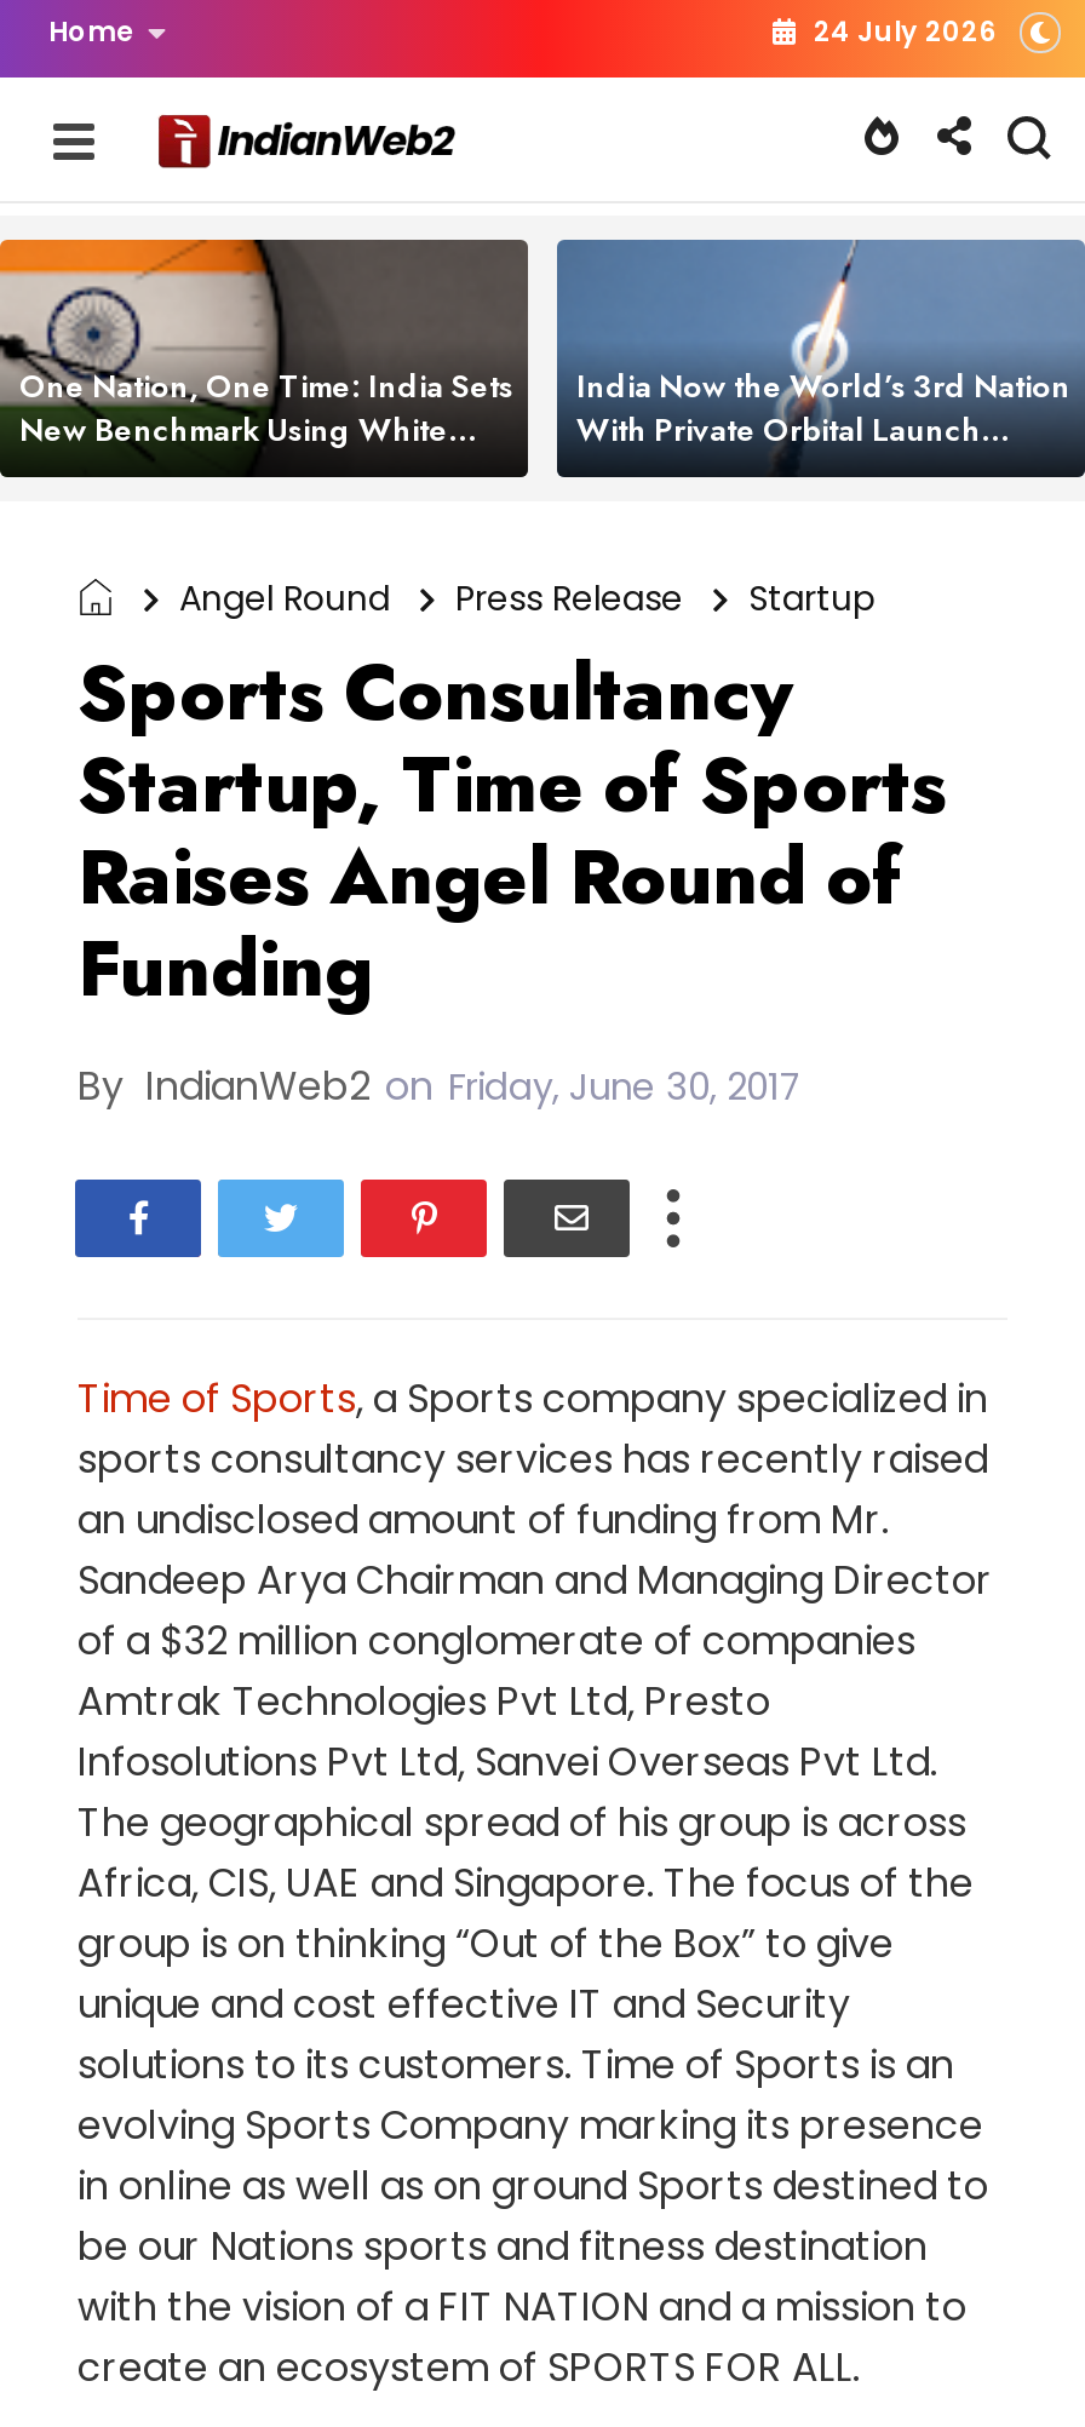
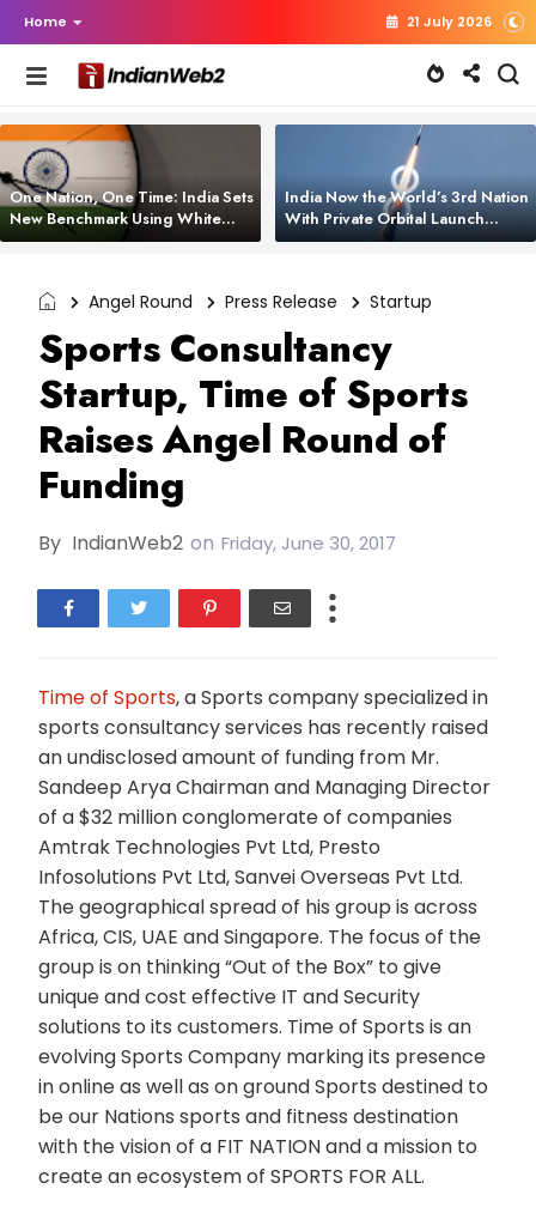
- 24 July 2026
+ 21 July 2026
